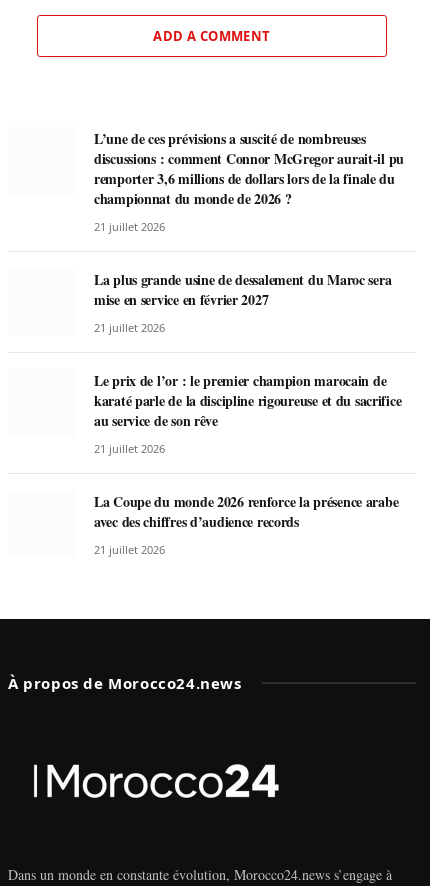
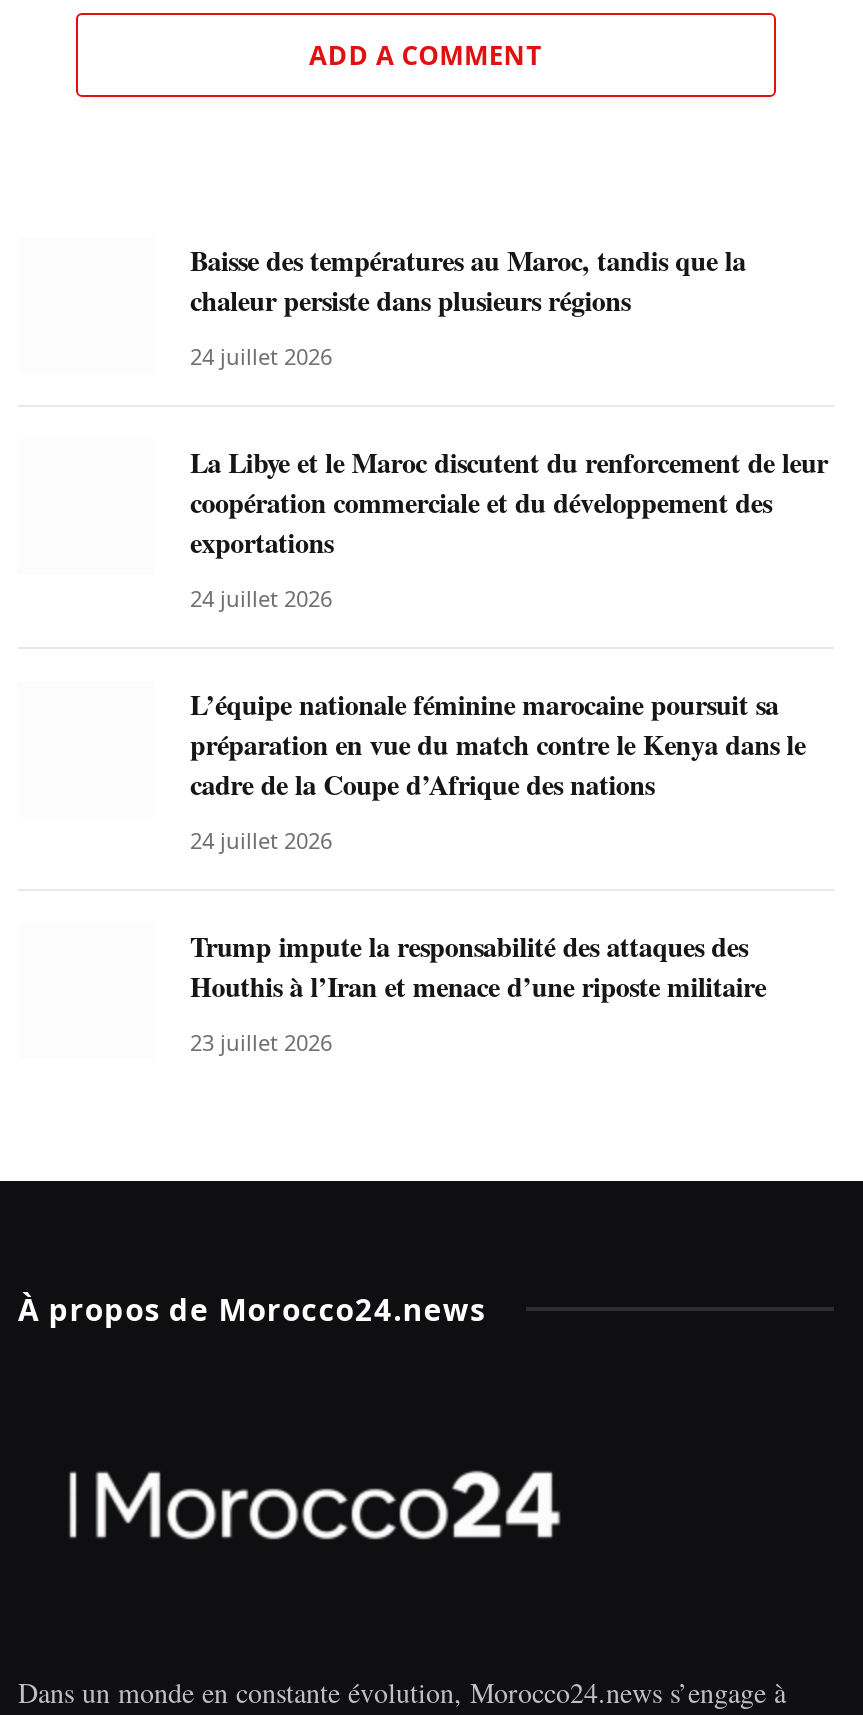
- L’une de ces prévisions a suscité de nombreuses
- discussions : comment Connor McGregor aurait-il pu
- remporter 3,6 millions de dollars lors de la finale du
- championnat du monde de 2026 ?
+ Baisse des températures au Maroc, tandis que la
+ chaleur persiste dans plusieurs régions

- 21 juillet 2026
+ 24 juillet 2026

- La plus grande usine de dessalement du Maroc sera
- mise en service en février 2027
+ La Libye et le Maroc discutent du renforcement de leur
+ coopération commerciale et du développement des
+ exportations

- 21 juillet 2026
+ 24 juillet 2026

- Le prix de l’or : le premier champion marocain de
- karaté parle de la discipline rigoureuse et du sacrifice
- au service de son rêve
+ L’équipe nationale féminine marocaine poursuit sa
+ préparation en vue du match contre le Kenya dans le
+ cadre de la Coupe d’Afrique des nations

- 21 juillet 2026
+ 24 juillet 2026

- La Coupe du monde 2026 renforce la présence arabe
- avec des chiffres d’audience records
+ Trump impute la responsabilité des attaques des
+ Houthis à l’Iran et menace d’une riposte militaire

- 21 juillet 2026
+ 23 juillet 2026
